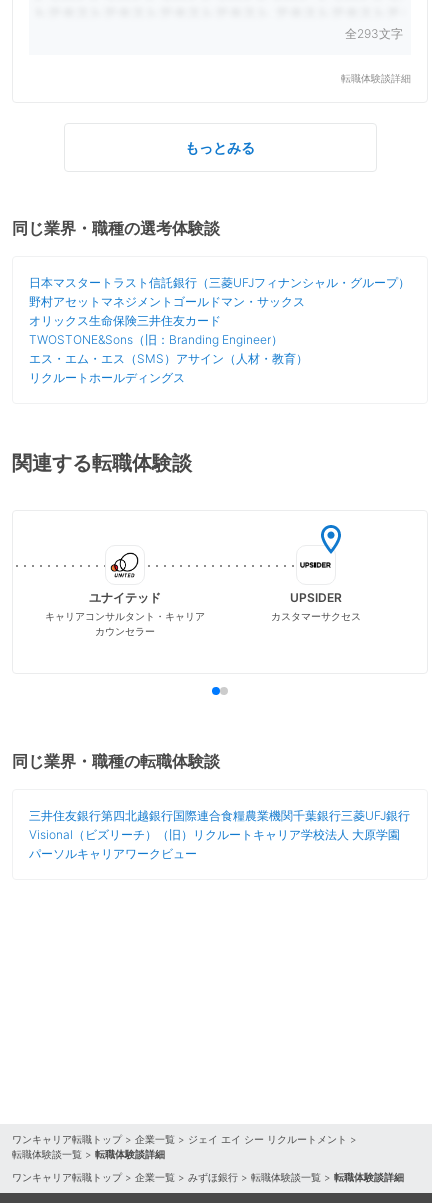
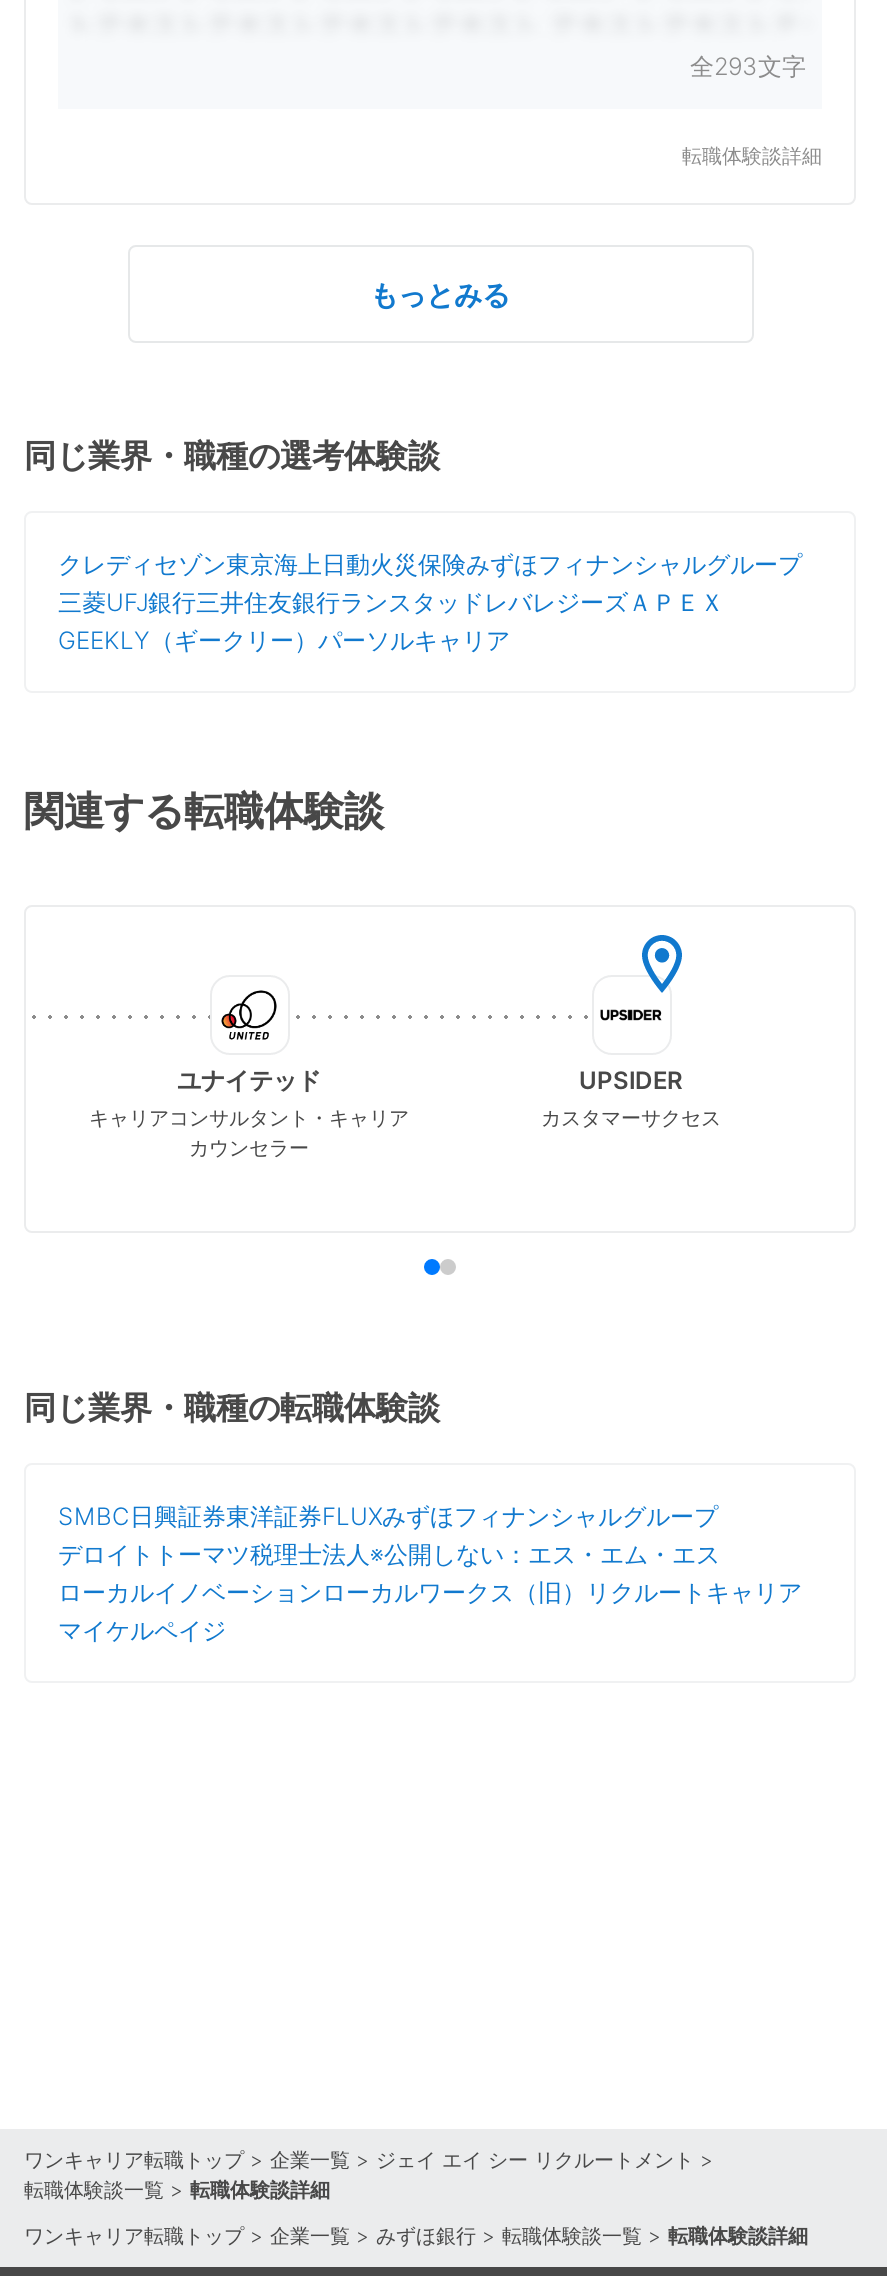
- 日本マスタートラスト信託銀行（三菱UFJフィナンシャル・グループ）
- 野村アセットマネジメントゴールドマン・サックス
- オリックス生命保険三井住友カード
- TWOSTONE&Sons（旧：Branding Engineer）
- エス・エム・エス（SMS）アサイン（人材・教育）
- リクルートホールディングス
+ クレディセゾン東京海上日動火災保険みずほフィナンシャルグループ
+ 三菱UFJ銀行三井住友銀行ランスタッドレバレジーズＡＰＥＸ
+ GEEKLY（ギークリー）パーソルキャリア

- 三井住友銀行第四北越銀行国際連合食糧農業機関千葉銀行三菱UFJ銀行
- Visional（ビズリーチ）（旧）リクルートキャリア学校法人 大原学園
- パーソルキャリアワークビュー
+ SMBC日興証券東洋証券FLUXみずほフィナンシャルグループ
+ デロイトトーマツ税理士法人※公開しない：エス・エム・エス
+ ローカルイノベーションローカルワークス（旧）リクルートキャリア
+ マイケルペイジ
